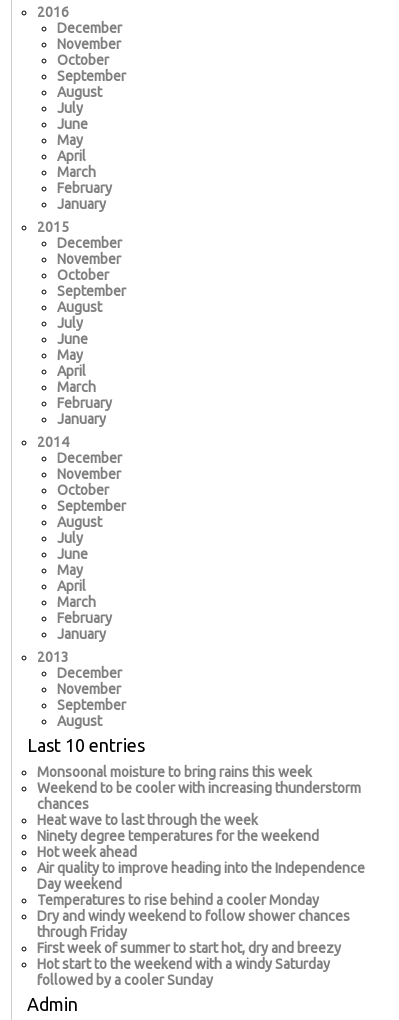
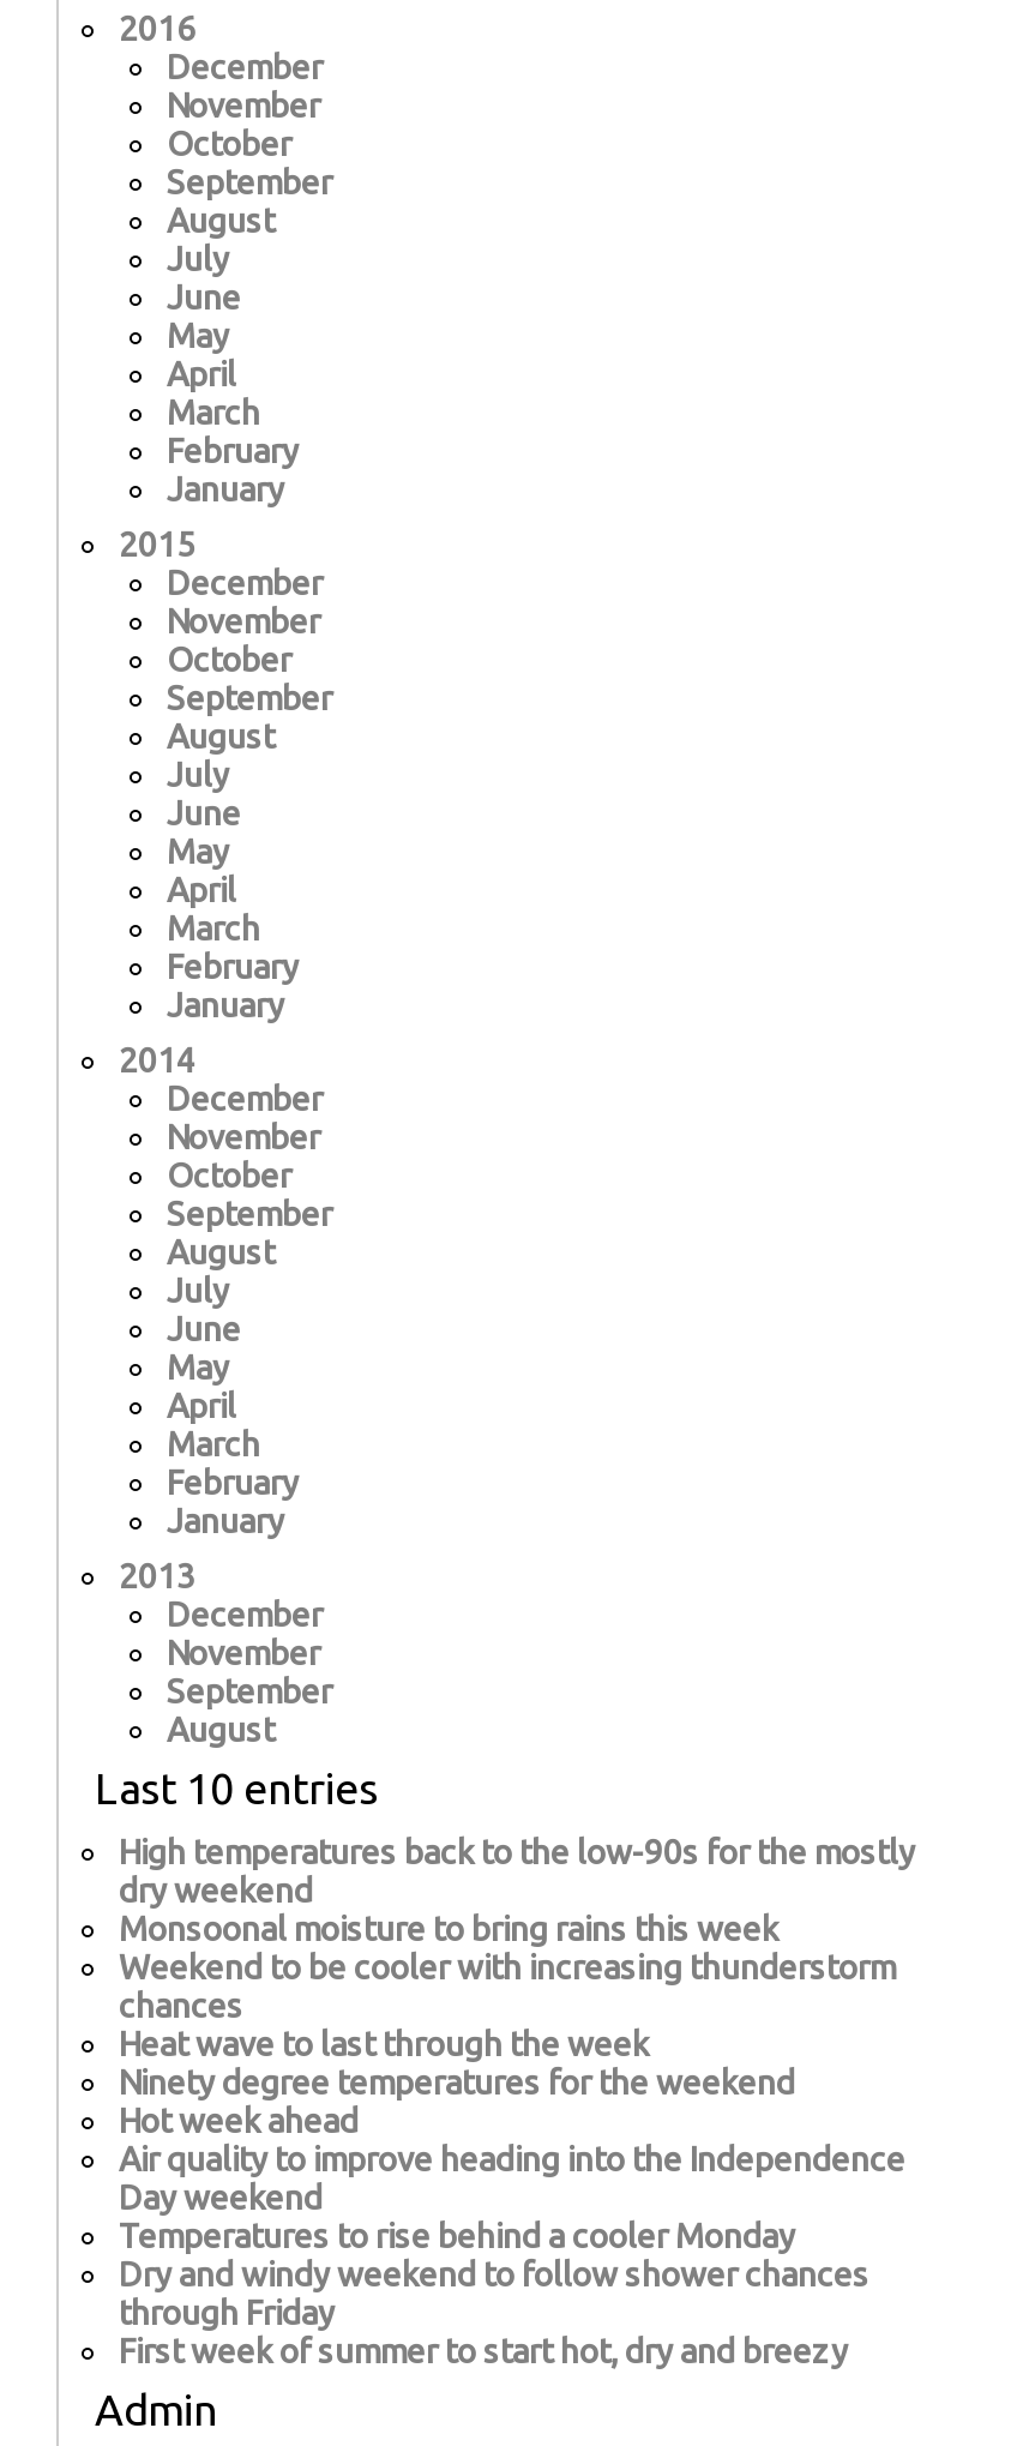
+ High temperatures back to the low-90s for the mostly
+ dry weekend

moved down: Monsoonal moisture to bring rains this week | Weekend to be cooler with increasing thunderstorm | chances | ... | through Friday | First week of summer to start hot, dry and breezy

- Hot start to the weekend with a windy Saturday
- followed by a cooler Sunday
